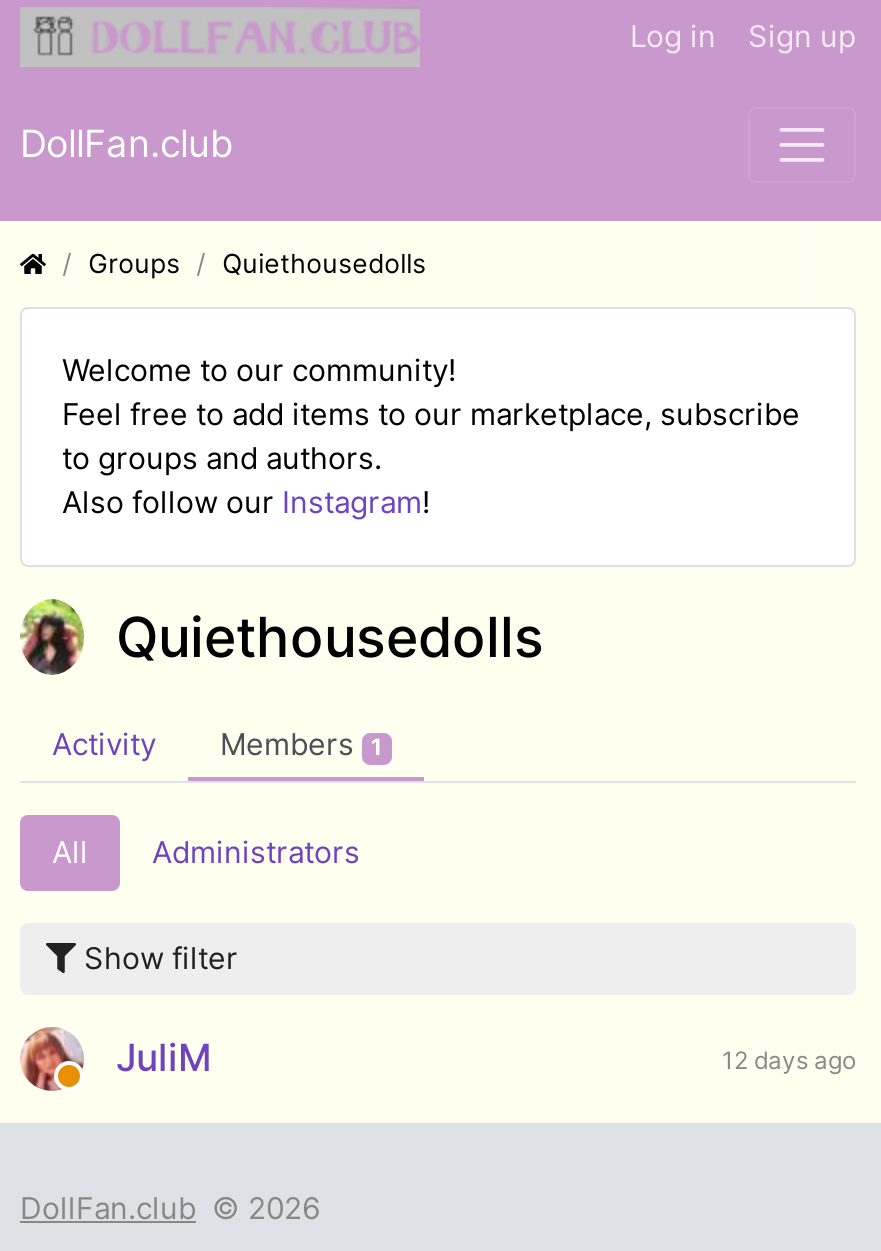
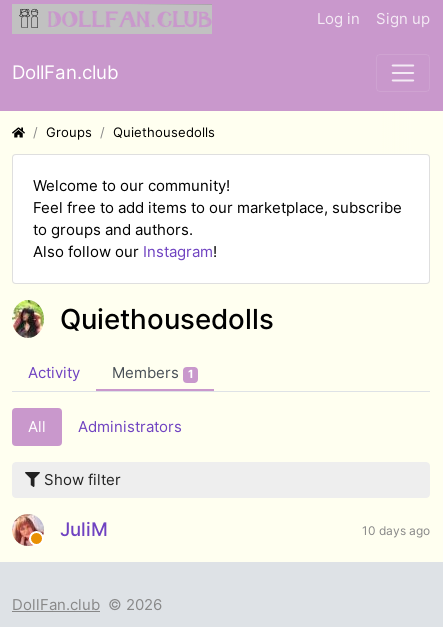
- 12 days ago
+ 10 days ago
